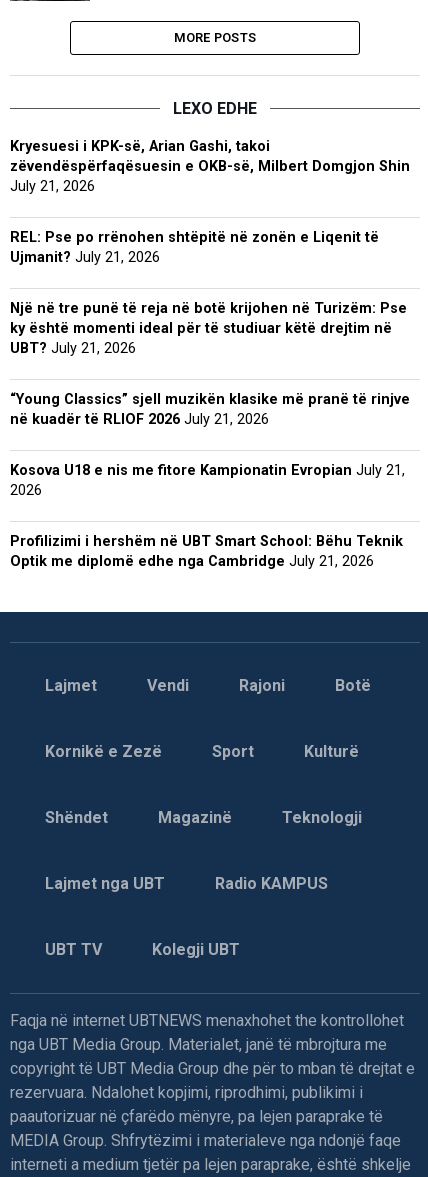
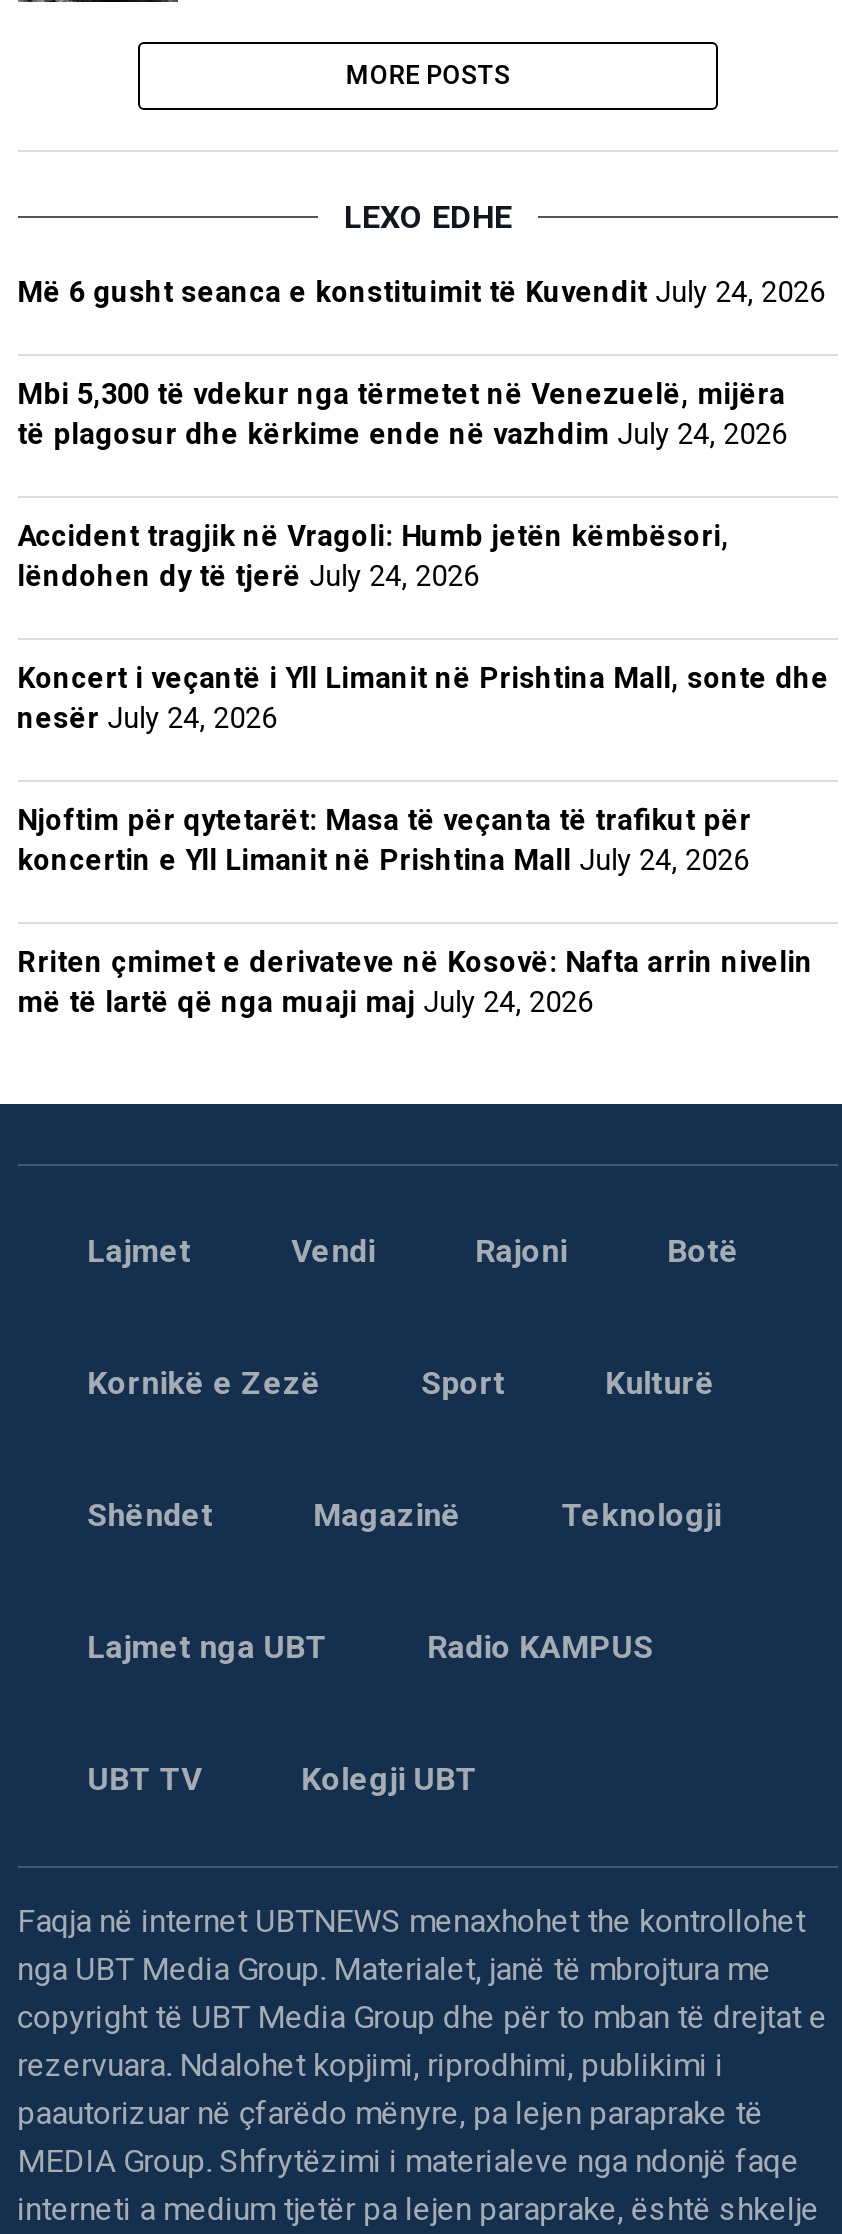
- Kryesuesi i KPK-së, Arian Gashi, takoi
- zëvendëspërfaqësuesin e OKB-së, Milbert Domgjon Shin
- July 21, 2026
+ Më 6 gusht seanca e konstituimit të Kuvendit July 24, 2026

- REL: Pse po rrënohen shtëpitë në zonën e Liqenit të
- Ujmanit? July 21, 2026
+ Mbi 5,300 të vdekur nga tërmetet në Venezuelë, mijëra
+ të plagosur dhe kërkime ende në vazhdim July 24, 2026

- Një në tre punë të reja në botë krijohen në Turizëm: Pse
- ky është momenti ideal për të studiuar këtë drejtim në
- UBT? July 21, 2026
+ Accident tragjik në Vragoli: Humb jetën këmbësori,
+ lëndohen dy të tjerë July 24, 2026

- “Young Classics” sjell muzikën klasike më pranë të rinjve
- në kuadër të RLIOF 2026 July 21, 2026
+ Koncert i veçantë i Yll Limanit në Prishtina Mall, sonte dhe
+ nesër July 24, 2026

- Kosova U18 e nis me fitore Kampionatin Evropian July 21,
- 2026
+ Njoftim për qytetarët: Masa të veçanta të trafikut për
+ koncertin e Yll Limanit në Prishtina Mall July 24, 2026

- Profilizimi i hershëm në UBT Smart School: Bëhu Teknik
- Optik me diplomë edhe nga Cambridge July 21, 2026
+ Rriten çmimet e derivateve në Kosovë: Nafta arrin nivelin
+ më të lartë që nga muaji maj July 24, 2026
